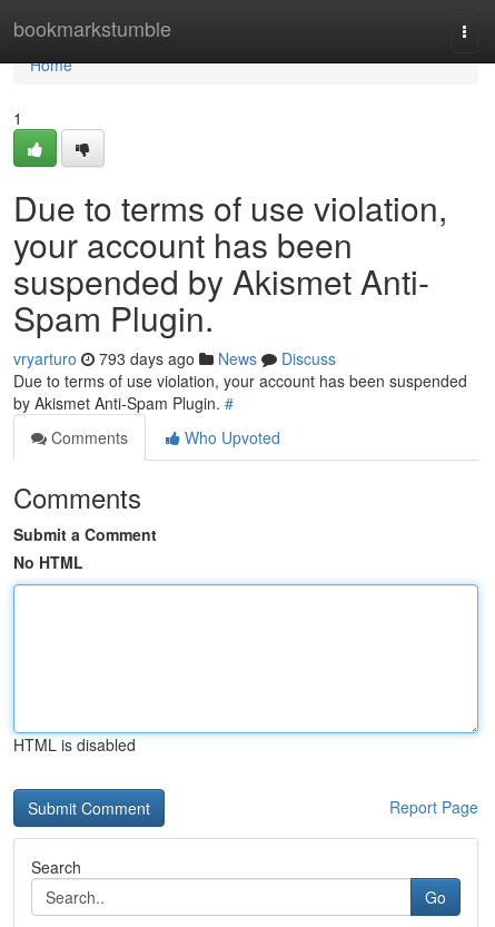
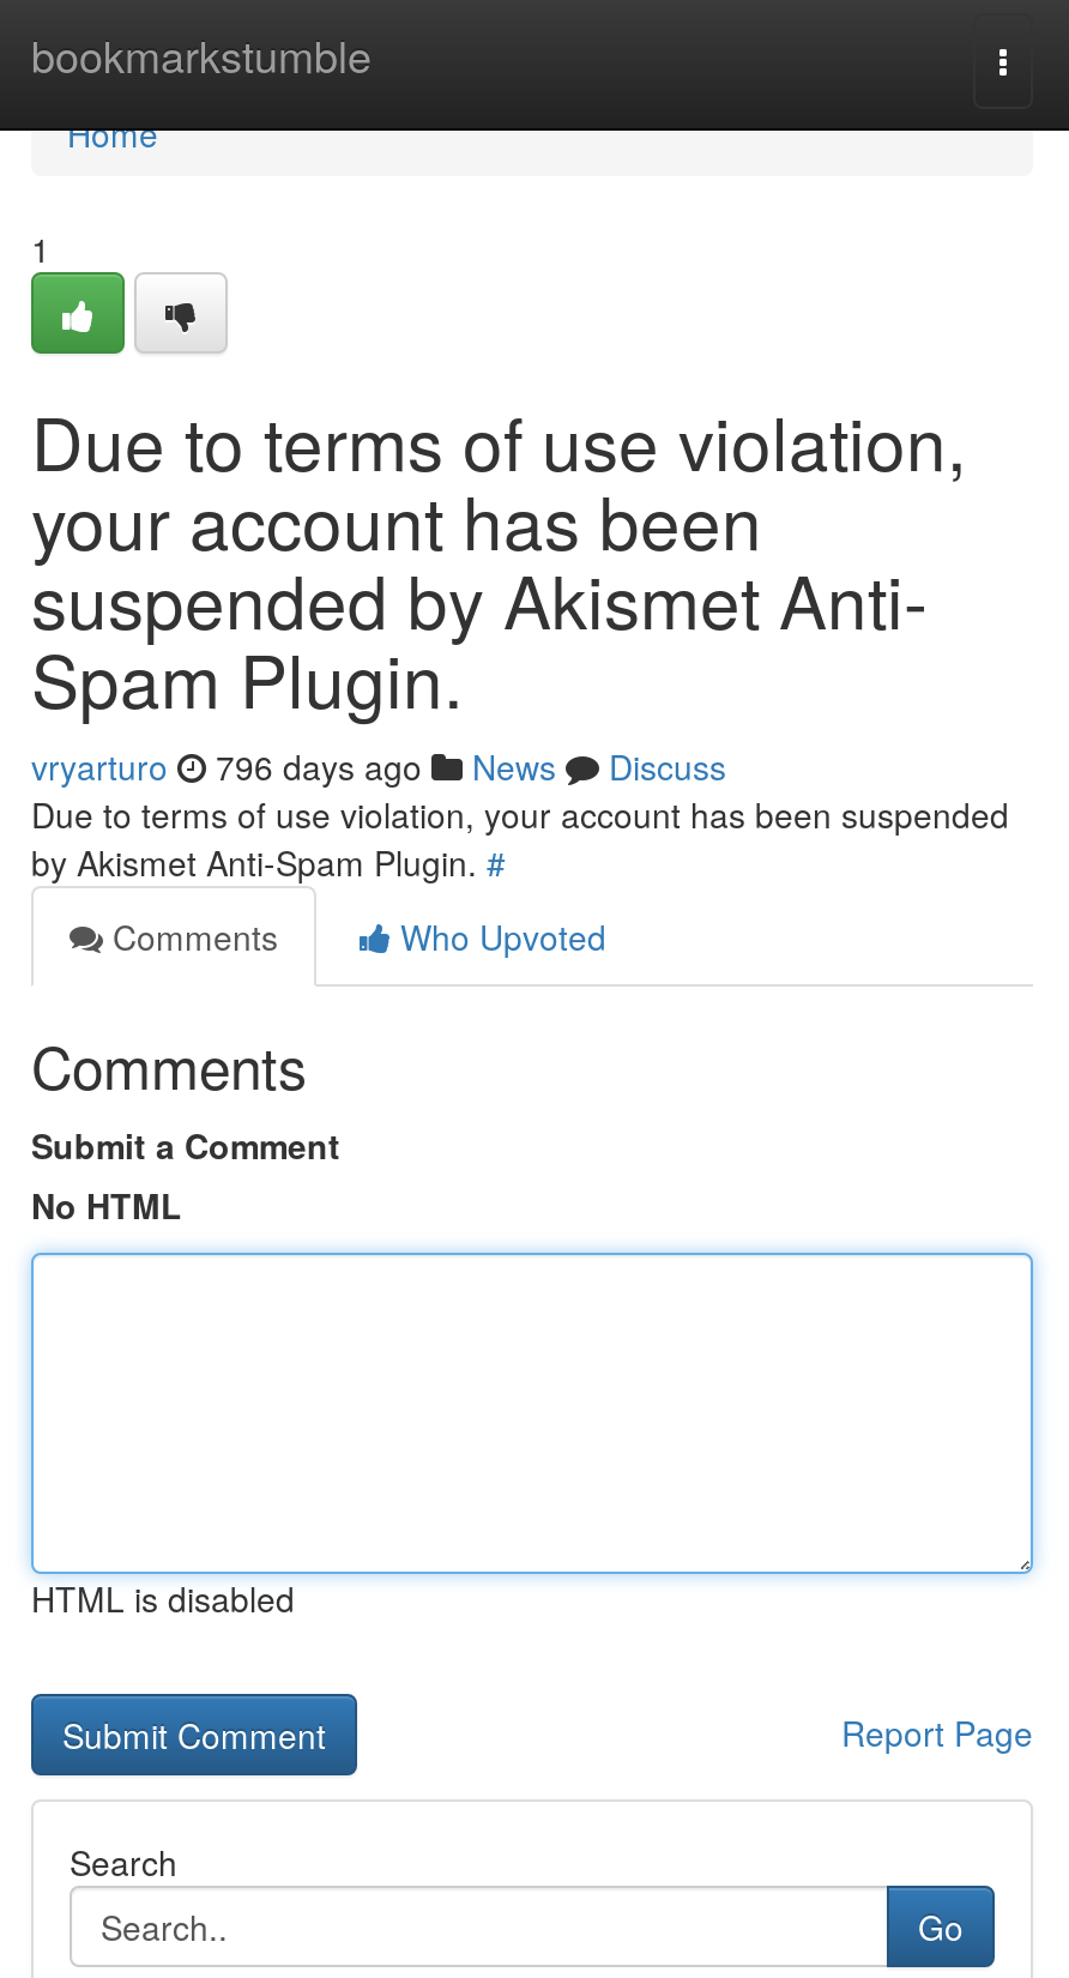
- vryarturo 793 days ago News Discuss
+ vryarturo 796 days ago News Discuss
